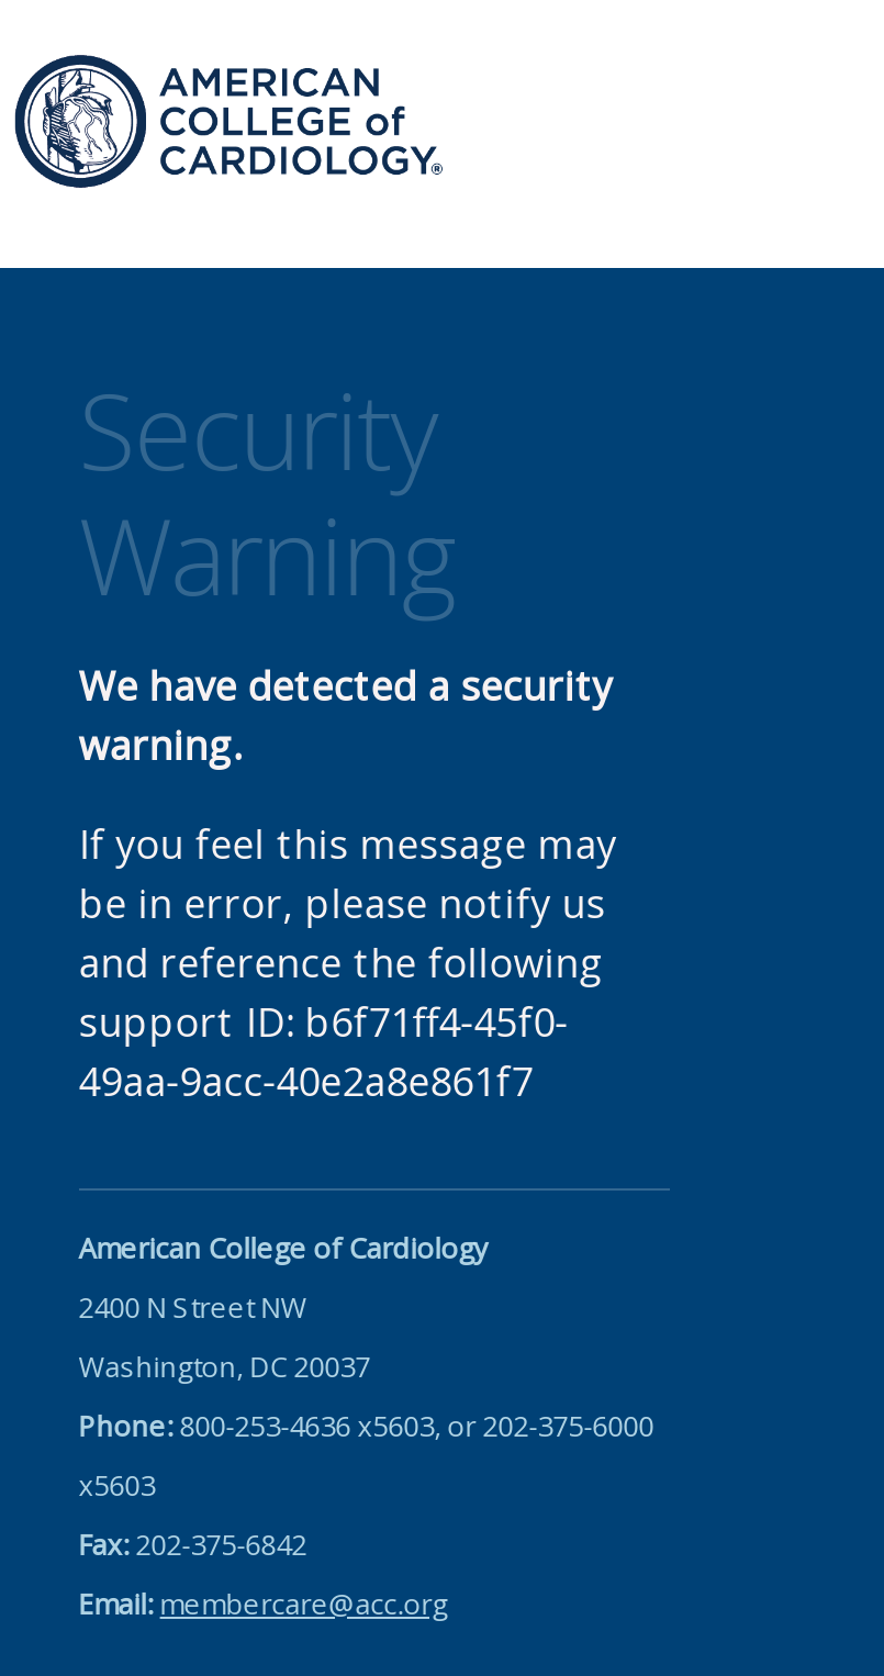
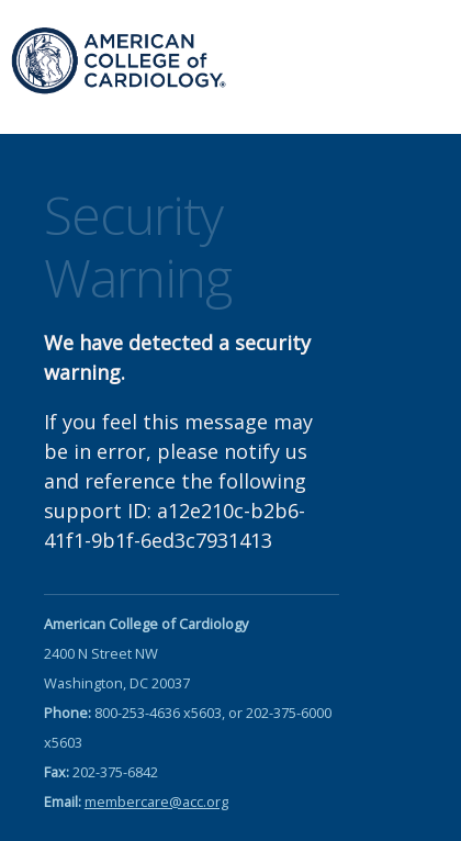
- support ID: b6f71ff4-45f0-
- 49aa-9acc-40e2a8e861f7
+ support ID: a12e210c-b2b6-
+ 41f1-9b1f-6ed3c7931413
